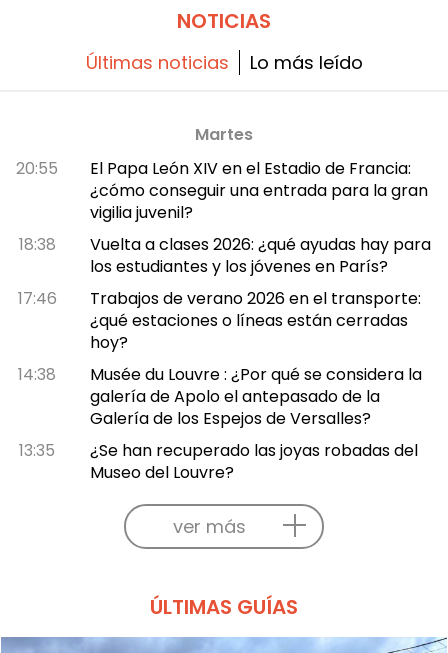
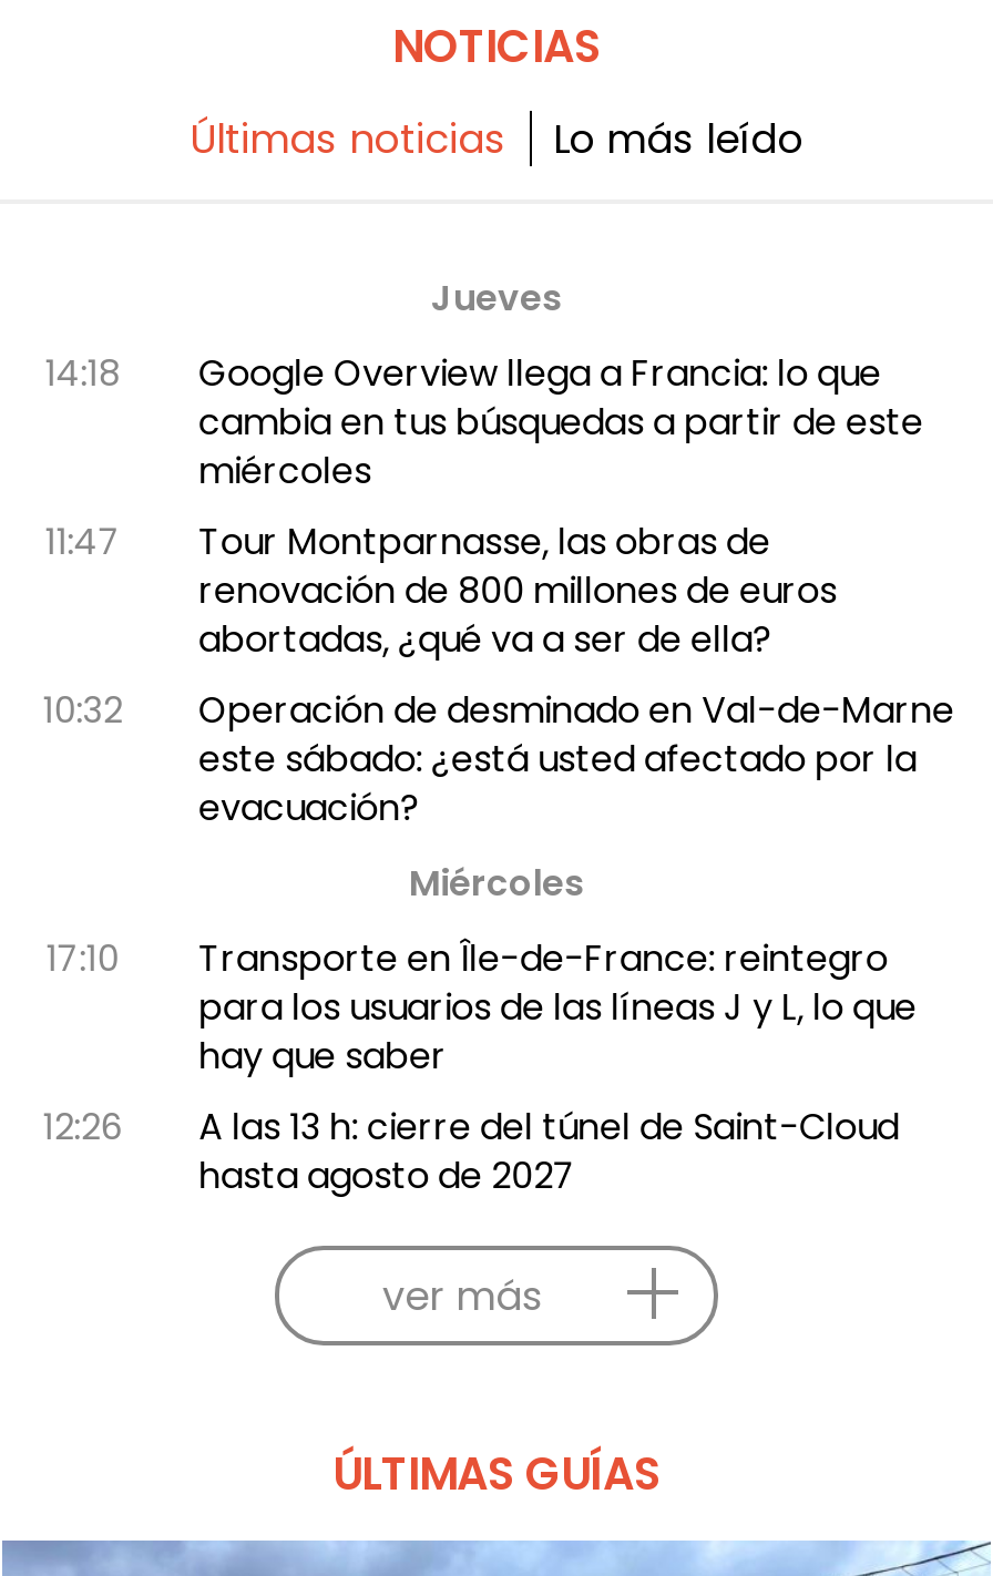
- Martes
- 20:55
- El Papa León XIV en el Estadio de Francia:
- ¿cómo conseguir una entrada para la gran
- vigilia juvenil?
- 18:38
- Vuelta a clases 2026: ¿qué ayudas hay para
- los estudiantes y los jóvenes en París?
- 17:46
- Trabajos de verano 2026 en el transporte:
- ¿qué estaciones o líneas están cerradas
- hoy?
- 14:38
- Musée du Louvre : ¿Por qué se considera la
- galería de Apolo el antepasado de la
- Galería de los Espejos de Versalles?
- 13:35
- ¿Se han recuperado las joyas robadas del
- Museo del Louvre?
+ Jueves
+ 14:18
+ Google Overview llega a Francia: lo que
+ cambia en tus búsquedas a partir de este
+ miércoles
+ 11:47
+ Tour Montparnasse, las obras de
+ renovación de 800 millones de euros
+ abortadas, ¿qué va a ser de ella?
+ 10:32
+ Operación de desminado en Val-de-Marne
+ este sábado: ¿está usted afectado por la
+ evacuación?
+ Miércoles
+ 17:10
+ Transporte en Île-de-France: reintegro
+ para los usuarios de las líneas J y L, lo que
+ hay que saber
+ 12:26
+ A las 13 h: cierre del túnel de Saint-Cloud
+ hasta agosto de 2027
